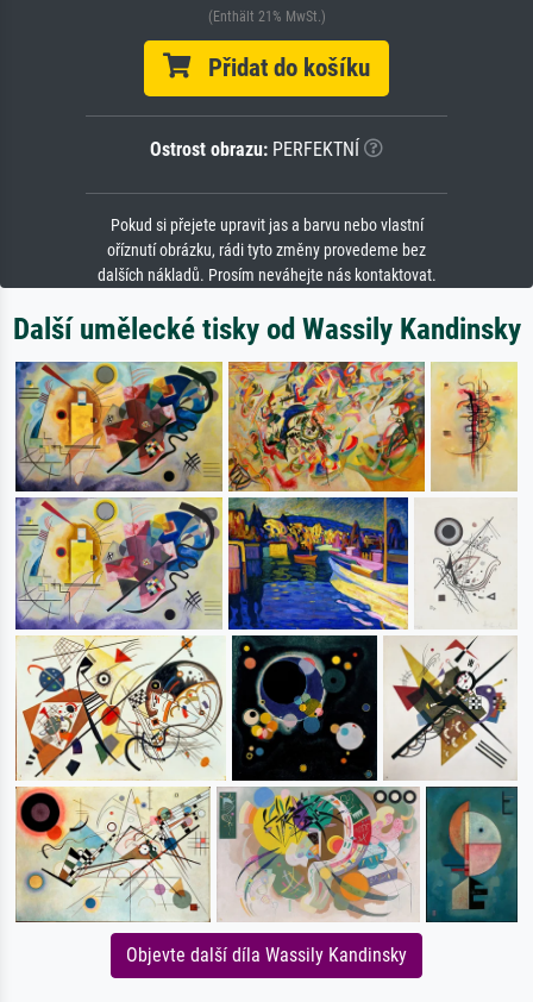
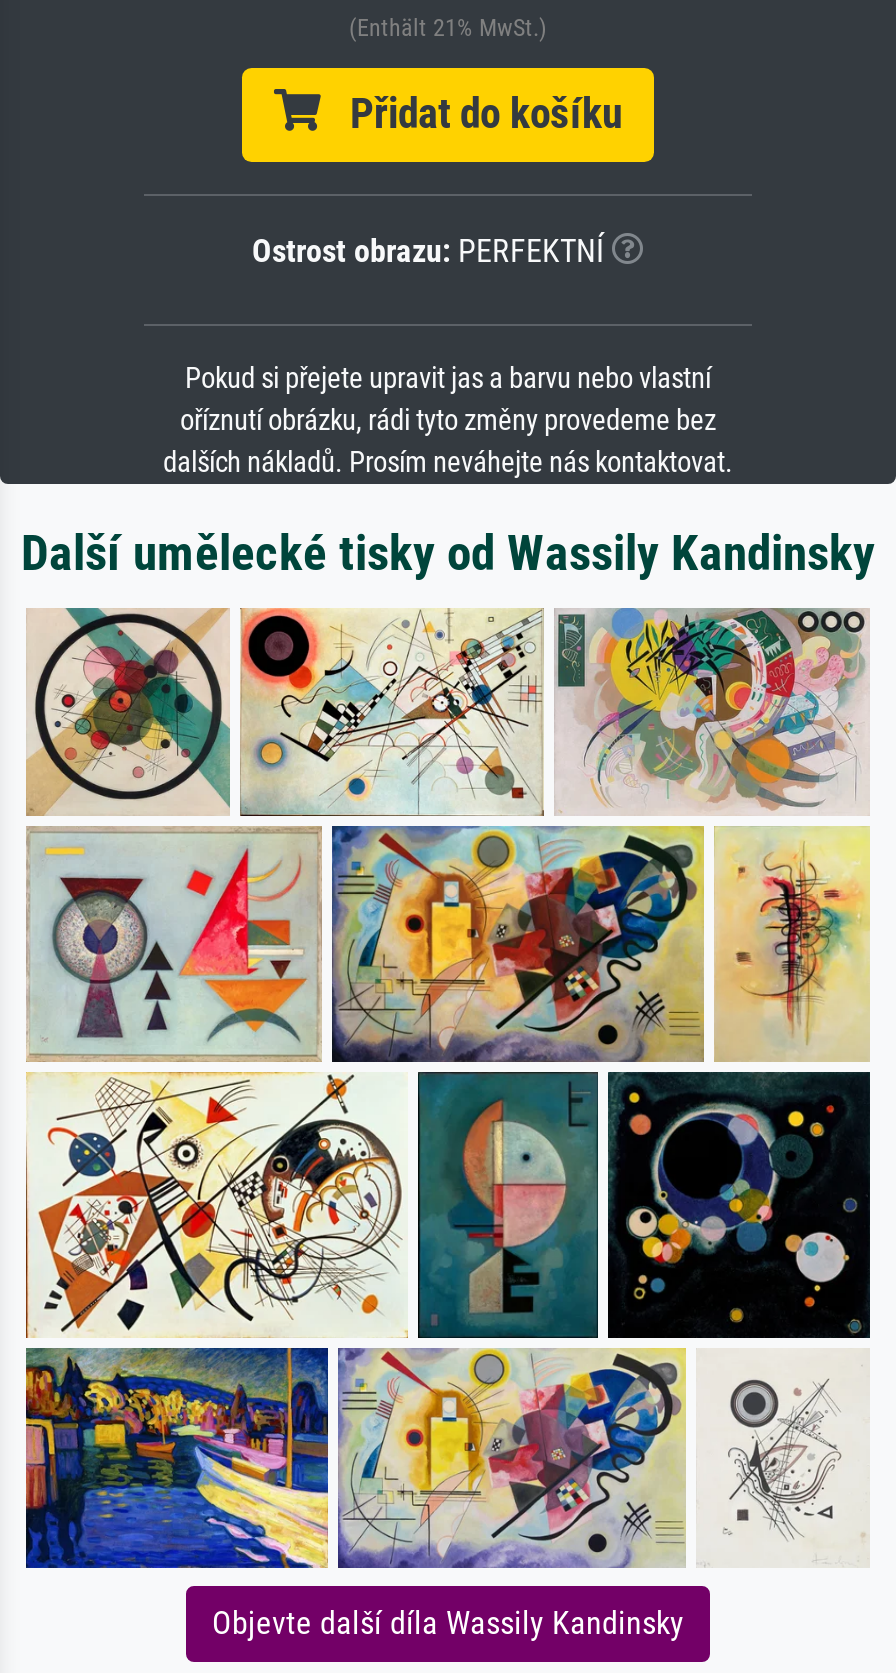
- [image]
+ [image]
